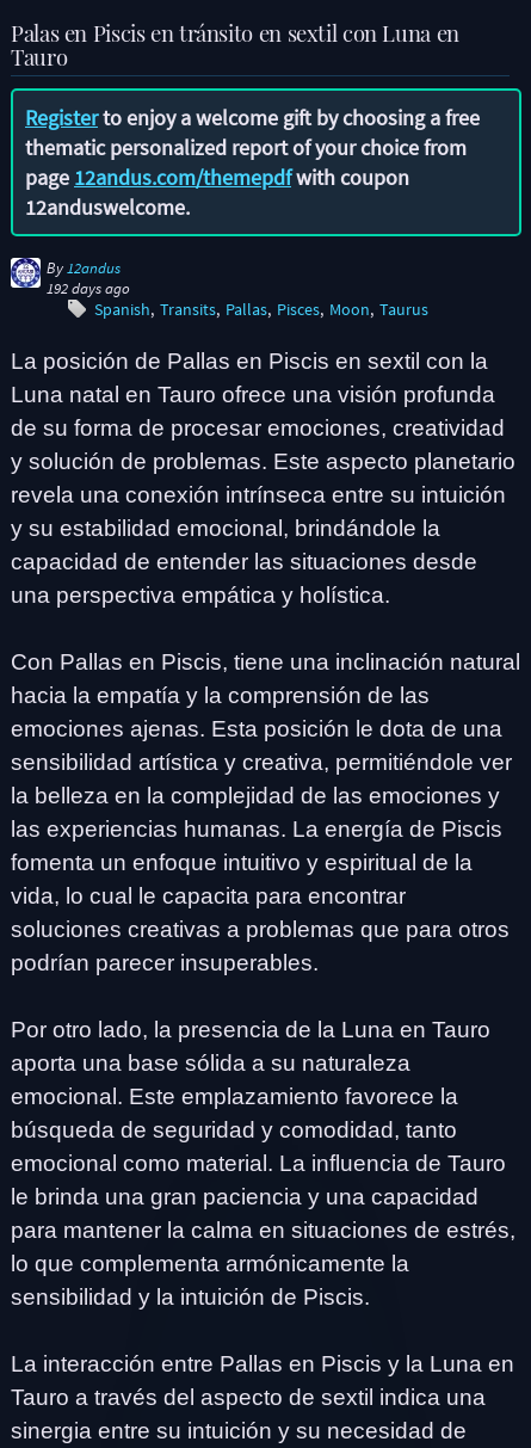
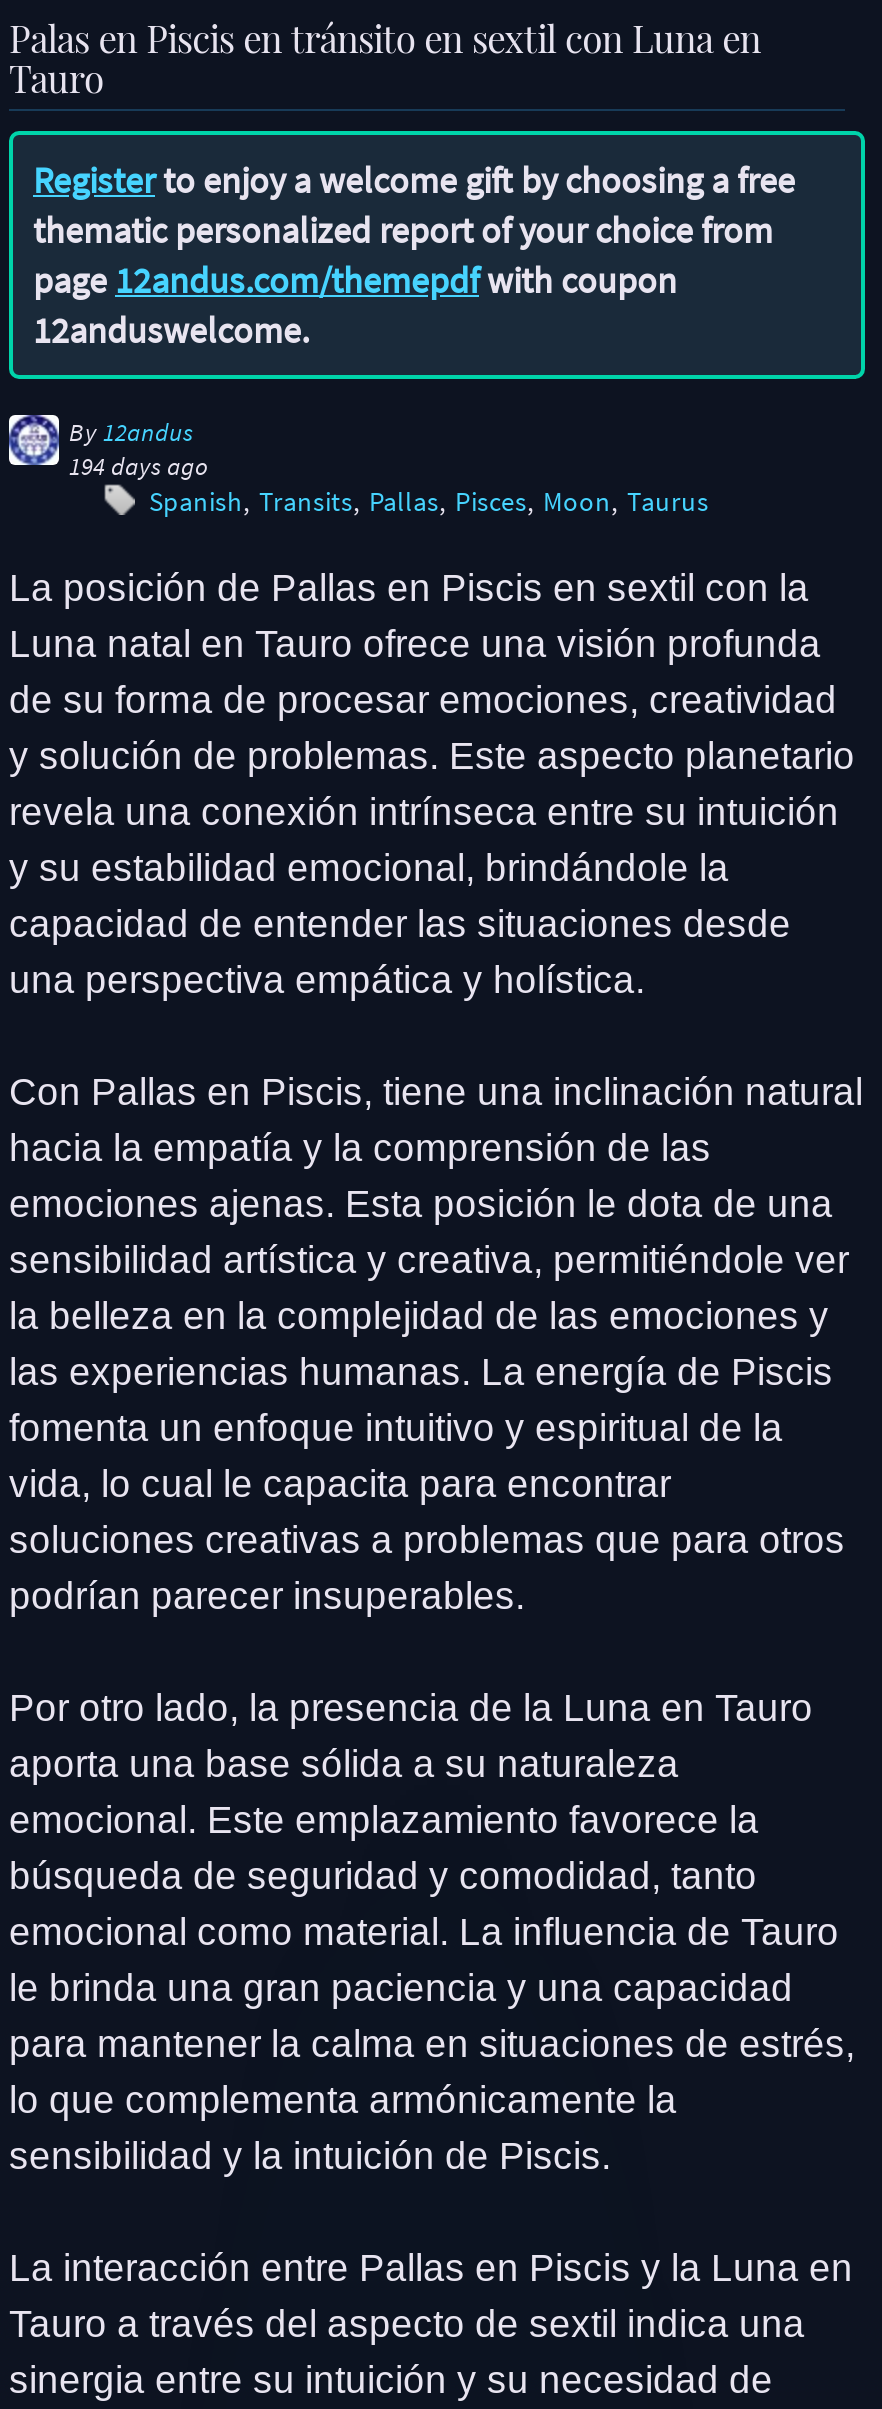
- 192 days ago
+ 194 days ago
